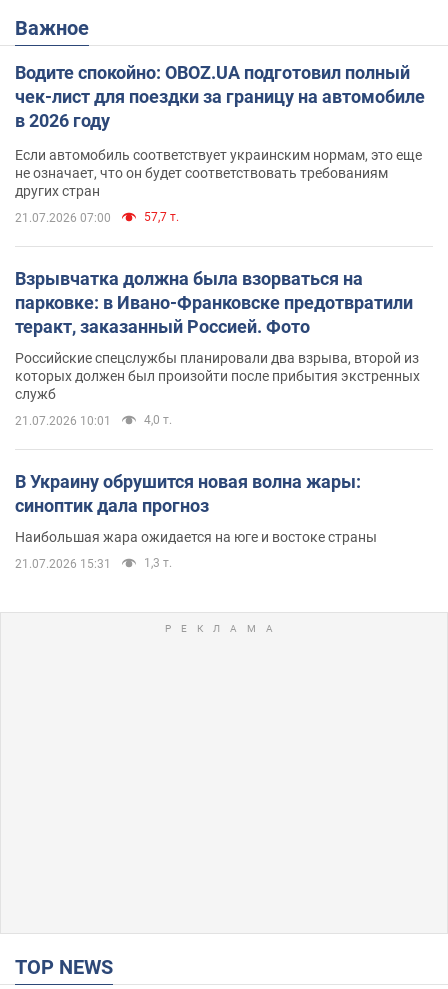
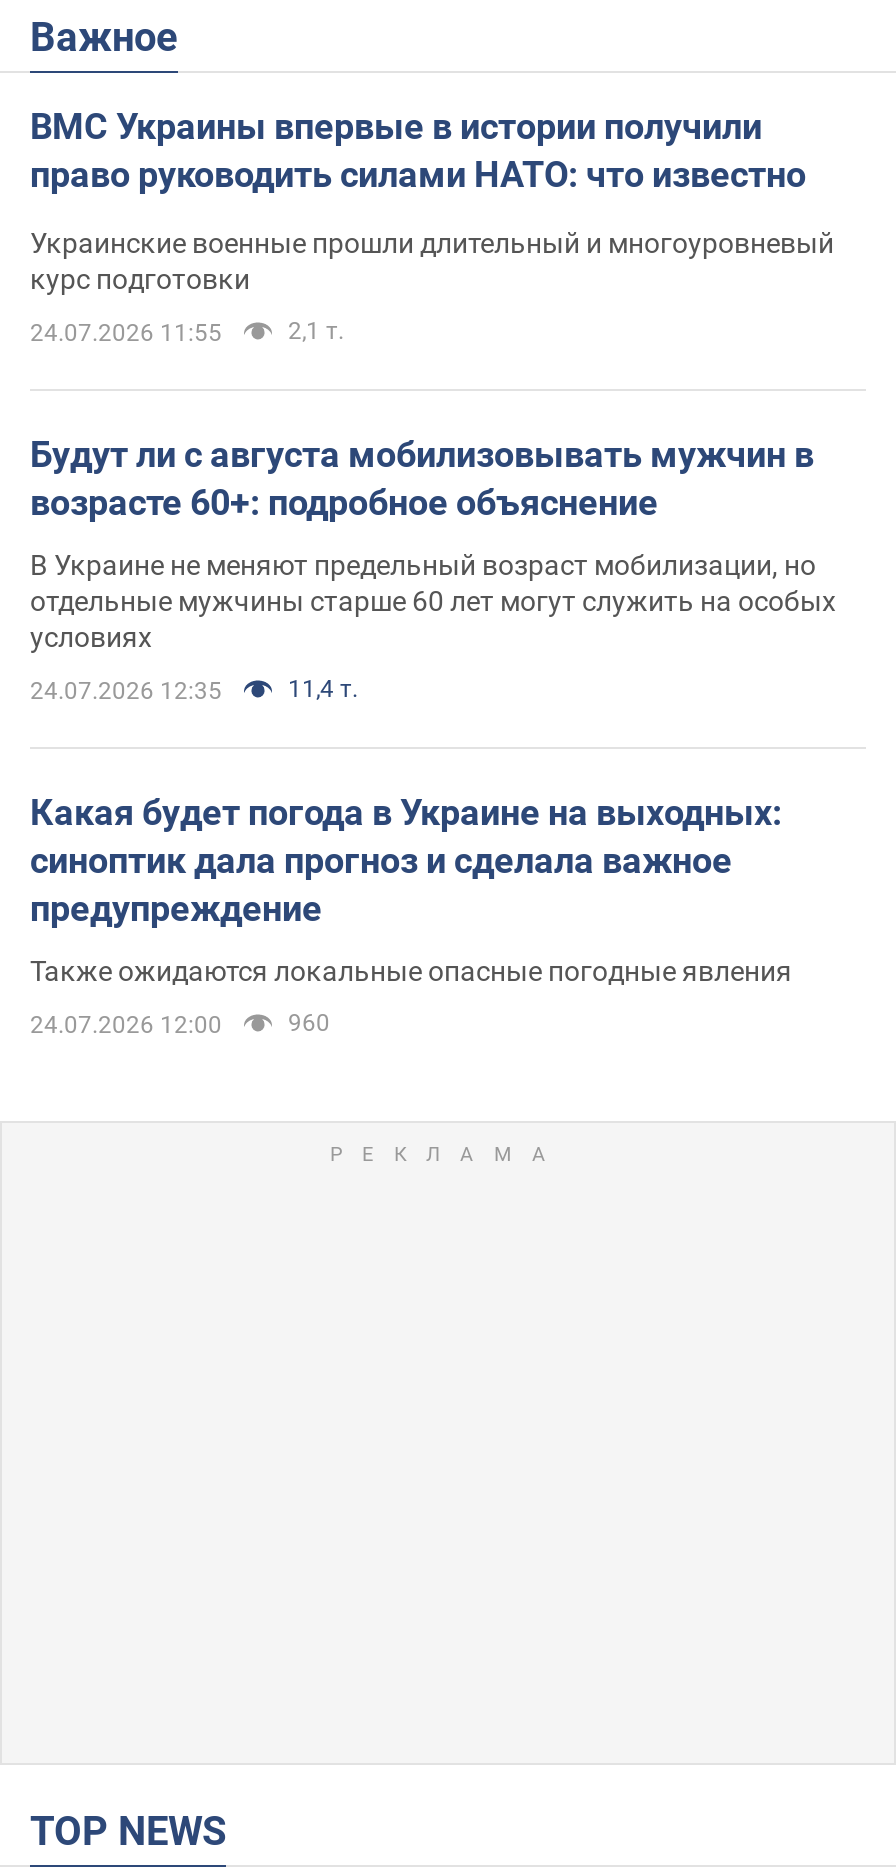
- Водите спокойно: OBOZ.UA подготовил полный
- чек-лист для поездки за границу на автомобиле
- в 2026 году
+ ВМС Украины впервые в истории получили
+ право руководить силами НАТО: что известно

- Если автомобиль соответствует украинским нормам, это еще
- не означает, что он будет соответствовать требованиям
- других стран
+ Украинские военные прошли длительный и многоуровневый
+ курс подготовки

- 21.07.2026 07:00
- 57,7 т.
+ 24.07.2026 11:55
+ 2,1 т.

- Взрывчатка должна была взорваться на
- парковке: в Ивано-Франковске предотвратили
- теракт, заказанный Россией. Фото
+ Будут ли с августа мобилизовывать мужчин в
+ возрасте 60+: подробное объяснение

- Российские спецслужбы планировали два взрыва, второй из
- которых должен был произойти после прибытия экстренных
- служб
+ В Украине не меняют предельный возраст мобилизации, но
+ отдельные мужчины старше 60 лет могут служить на особых
+ условиях

- 21.07.2026 10:01
- 4,0 т.
+ 24.07.2026 12:35
+ 11,4 т.

- В Украину обрушится новая волна жары:
- синоптик дала прогноз
+ Какая будет погода в Украине на выходных:
+ синоптик дала прогноз и сделала важное
+ предупреждение

- Наибольшая жара ожидается на юге и востоке страны
+ Также ожидаются локальные опасные погодные явления

- 21.07.2026 15:31
- 1,3 т.
+ 24.07.2026 12:00
+ 960
